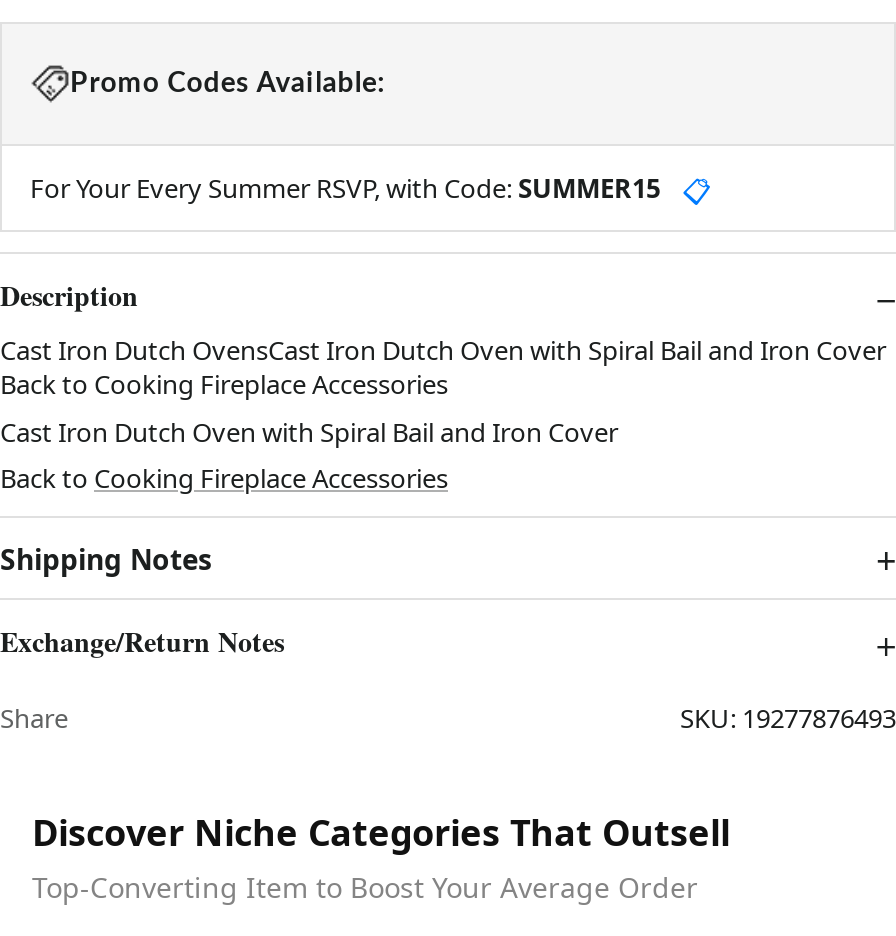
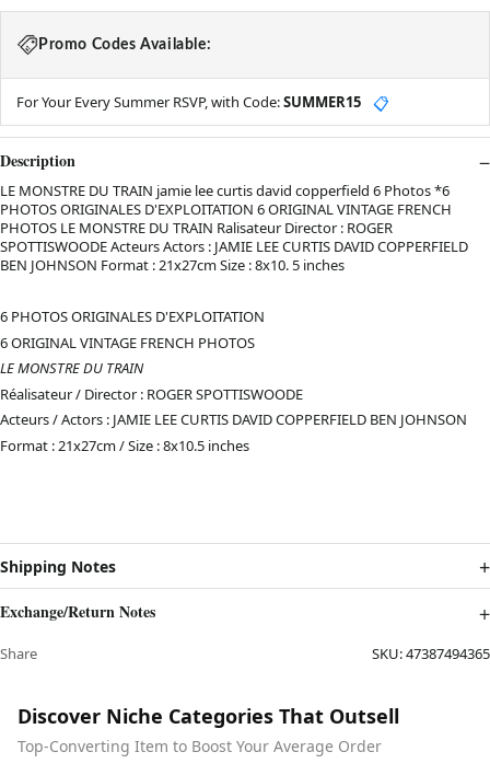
- Cast Iron Dutch OvensCast Iron Dutch Oven with Spiral Bail and Iron Cover
- Back to Cooking Fireplace Accessories
- Cast Iron Dutch Oven with Spiral Bail and Iron Cover
- Back to Cooking Fireplace Accessories
+ LE MONSTRE DU TRAIN jamie lee curtis david copperfield 6 Photos *6
+ PHOTOS ORIGINALES D'EXPLOITATION 6 ORIGINAL VINTAGE FRENCH
+ PHOTOS LE MONSTRE DU TRAIN Ralisateur Director : ROGER
+ SPOTTISWOODE Acteurs Actors : JAMIE LEE CURTIS DAVID COPPERFIELD
+ BEN JOHNSON Format : 21x27cm Size : 8x10. 5 inches
+ 6 PHOTOS ORIGINALES D'EXPLOITATION
+ 6 ORIGINAL VINTAGE FRENCH PHOTOS
+ LE MONSTRE DU TRAIN
+ Réalisateur / Director : ROGER SPOTTISWOODE
+ Acteurs / Actors : JAMIE LEE CURTIS DAVID COPPERFIELD BEN JOHNSON
+ Format : 21x27cm / Size : 8x10.5 inches

- SKU: 19277876493
+ SKU: 47387494365
